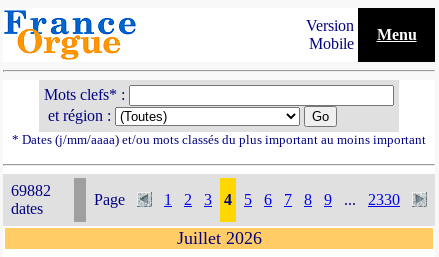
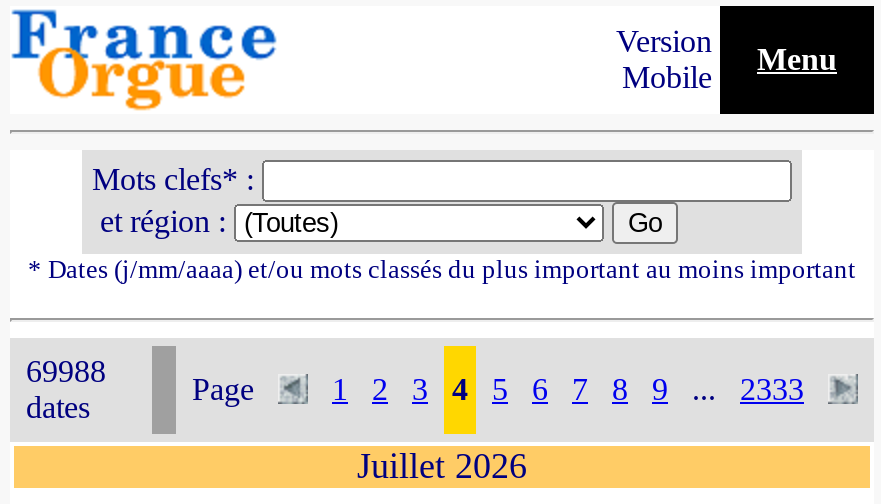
- 69882
+ 69988

- 2330
+ 2333
